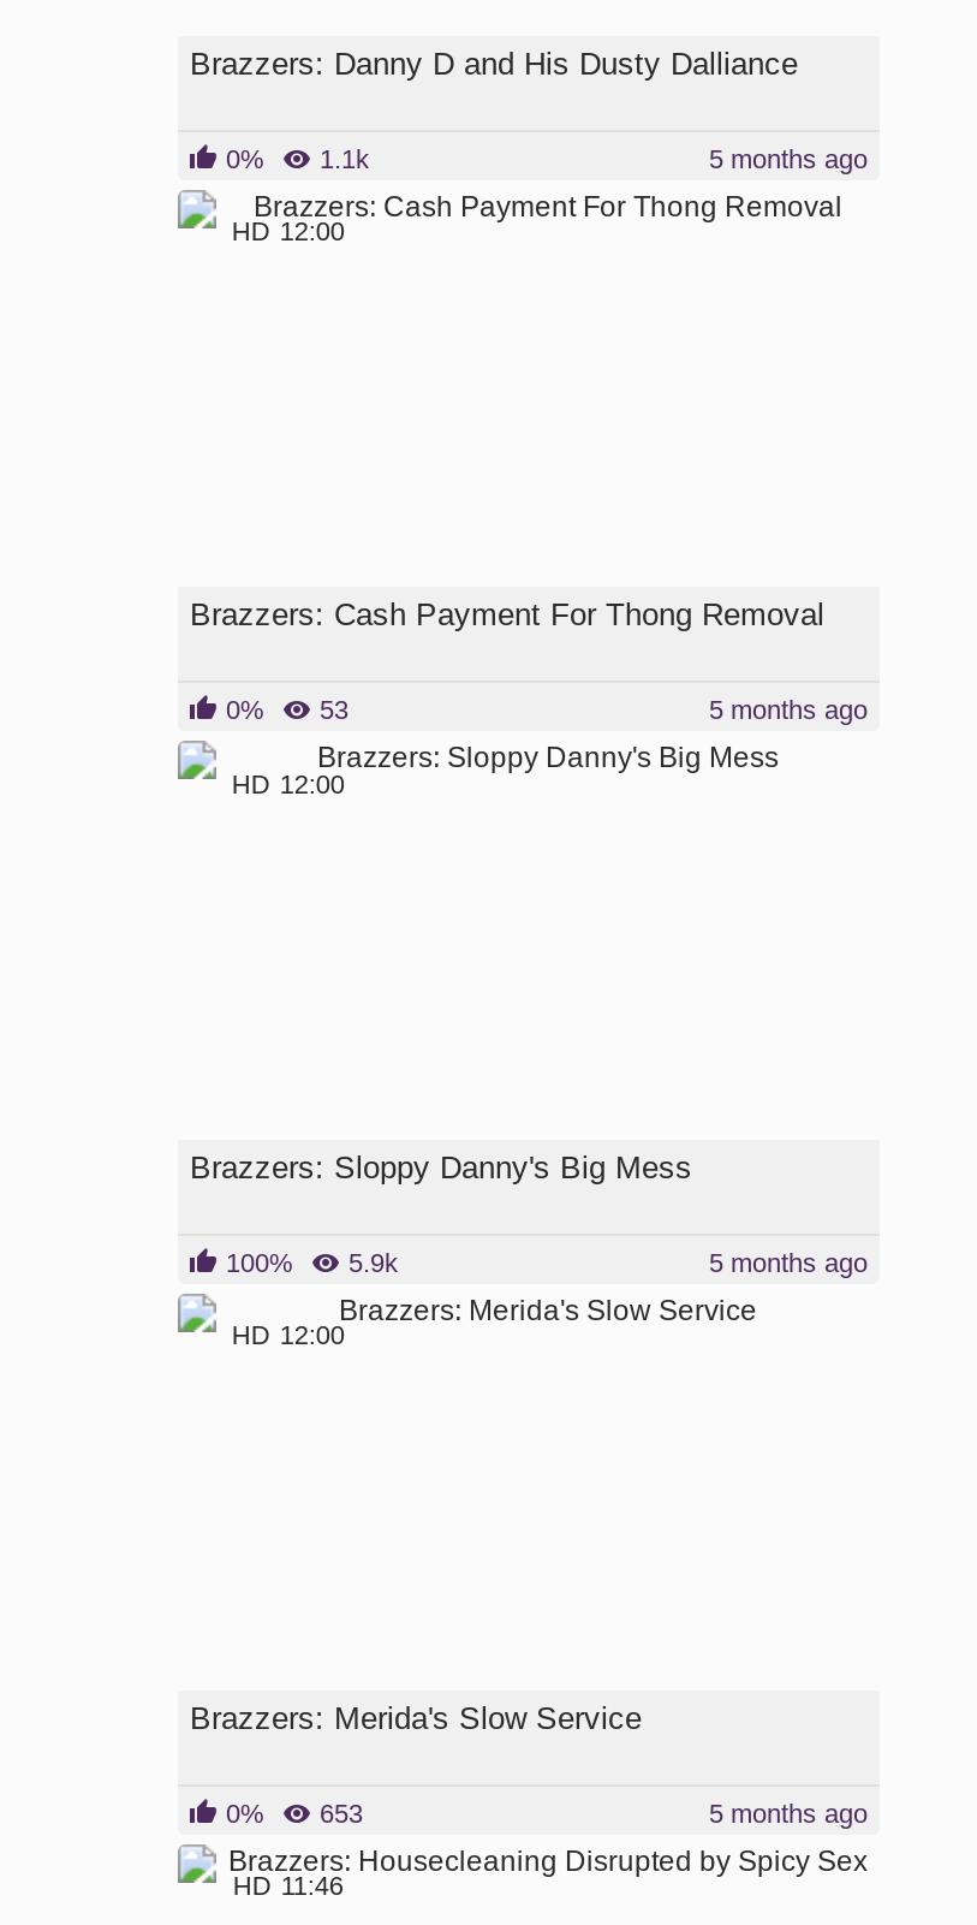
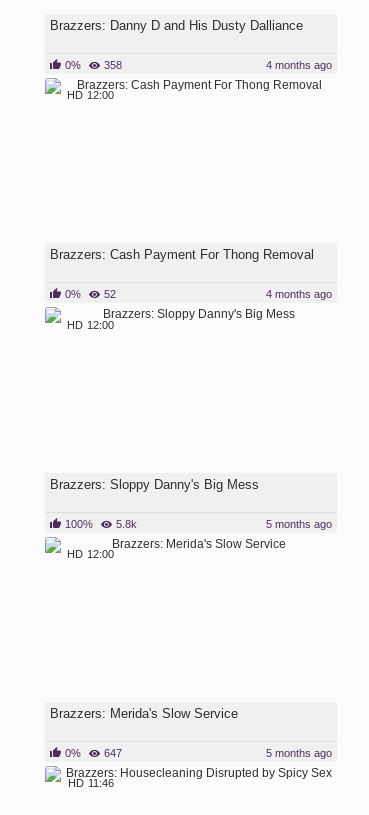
- 1.1k
- 5 months ago
+ 358
+ 4 months ago

- 0% 53
+ 0% 52

- 5 months ago
+ 4 months ago

- 100% 5.9k
+ 100% 5.8k

- 0% 653
+ 0% 647
